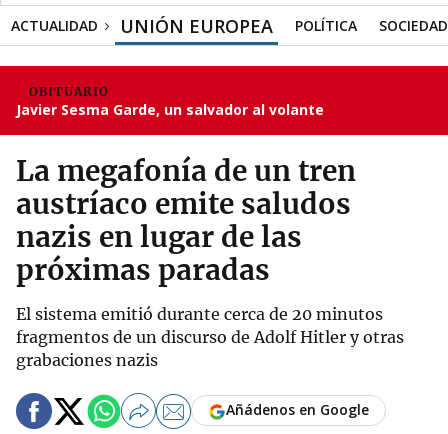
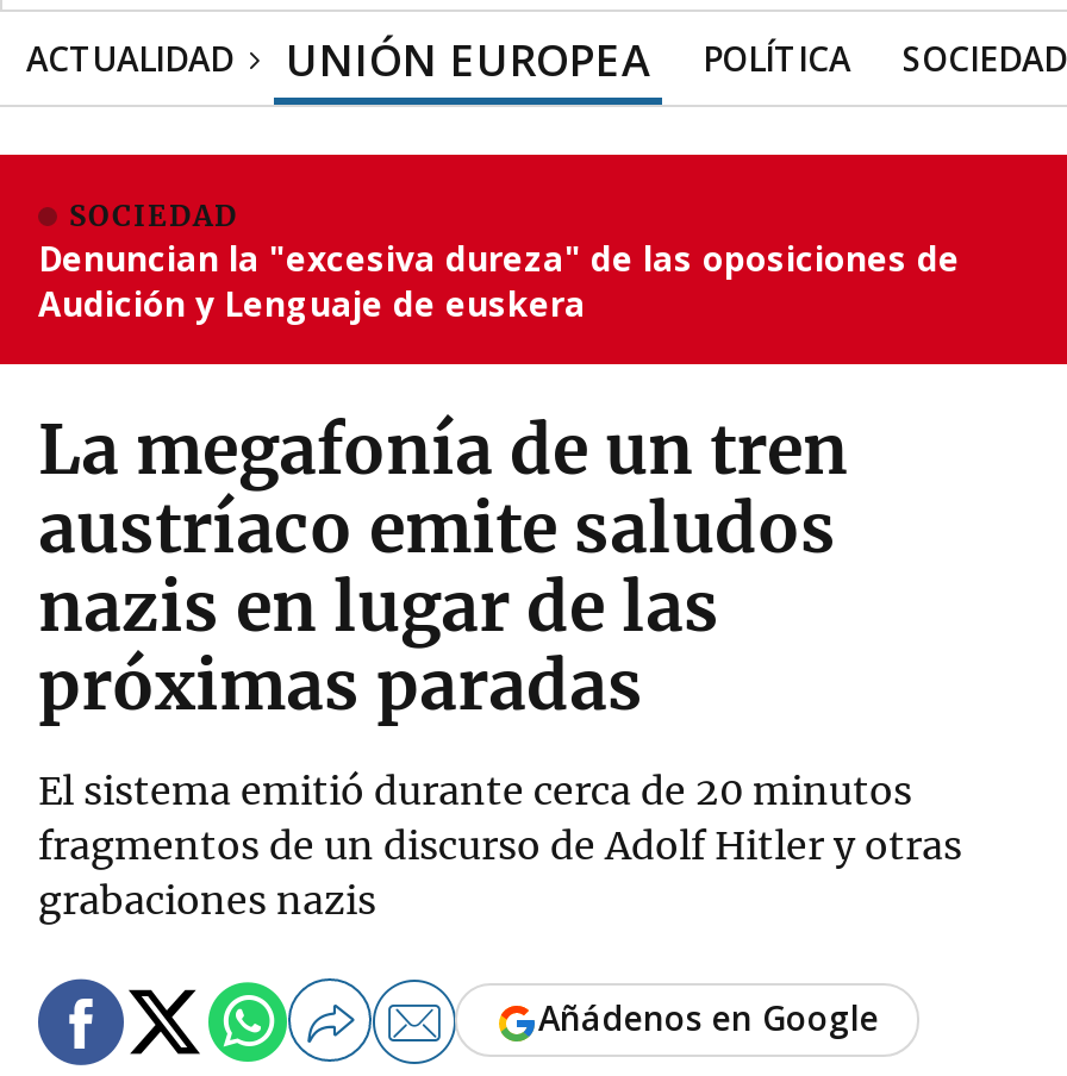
- OBITUARIO
- Javier Sesma Garde, un salvador al volante
+ SOCIEDAD
+ Denuncian la "excesiva dureza" de las oposiciones de
+ Audición y Lenguaje de euskera
